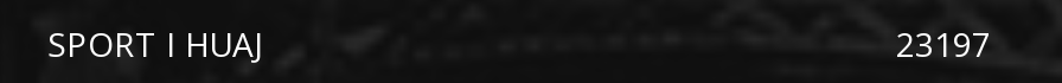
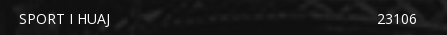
- 23197
+ 23106
